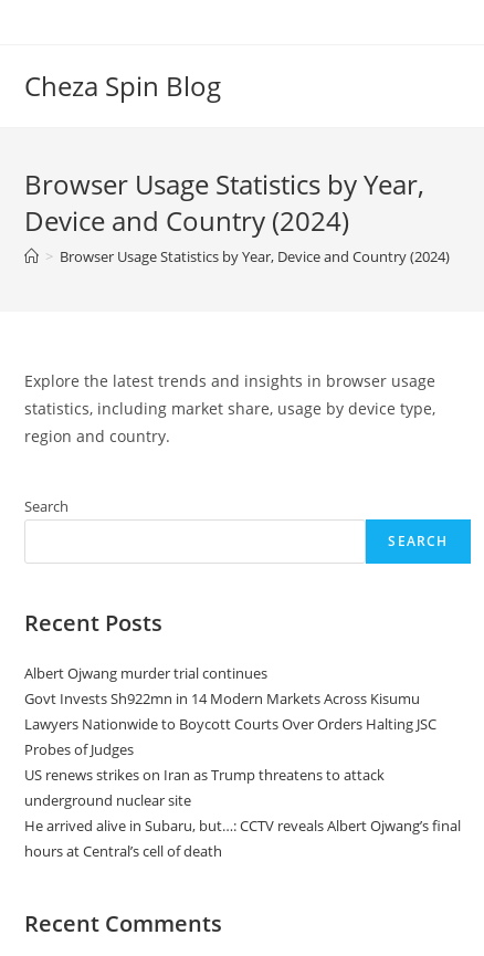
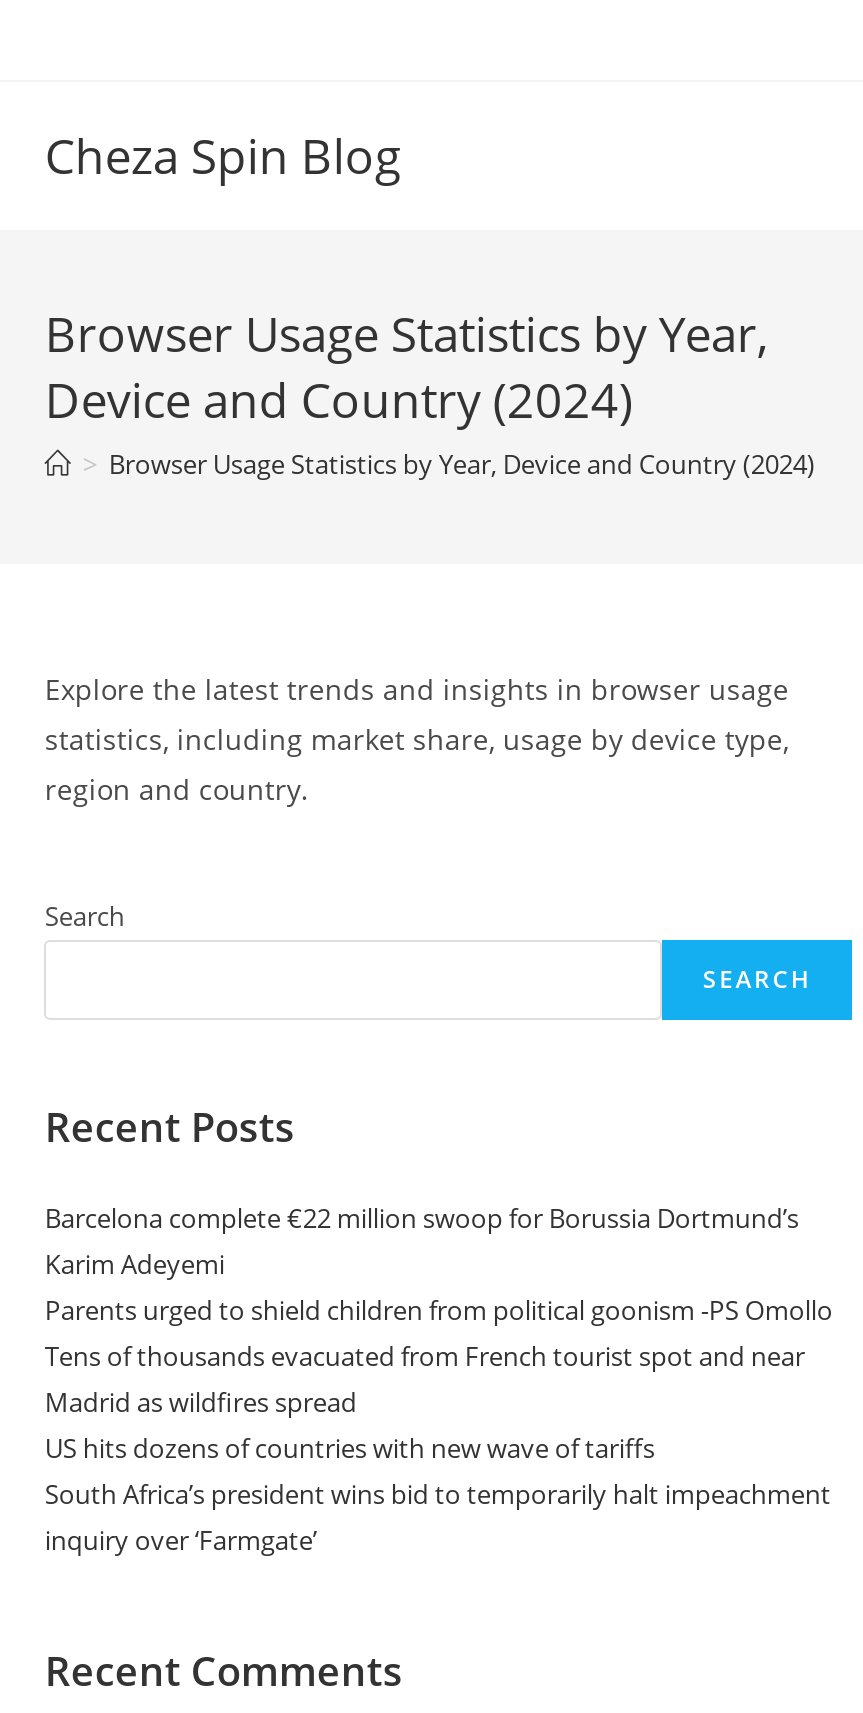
- Albert Ojwang murder trial continues
- Govt Invests Sh922mn in 14 Modern Markets Across Kisumu
- Lawyers Nationwide to Boycott Courts Over Orders Halting JSC
- Probes of Judges
- US renews strikes on Iran as Trump threatens to attack
- underground nuclear site
- He arrived alive in Subaru, but…: CCTV reveals Albert Ojwang’s final
- hours at Central’s cell of death
+ Barcelona complete €22 million swoop for Borussia Dortmund’s
+ Karim Adeyemi
+ Parents urged to shield children from political goonism -PS Omollo
+ Tens of thousands evacuated from French tourist spot and near
+ Madrid as wildfires spread
+ US hits dozens of countries with new wave of tariffs
+ South Africa’s president wins bid to temporarily halt impeachment
+ inquiry over ‘Farmgate’
